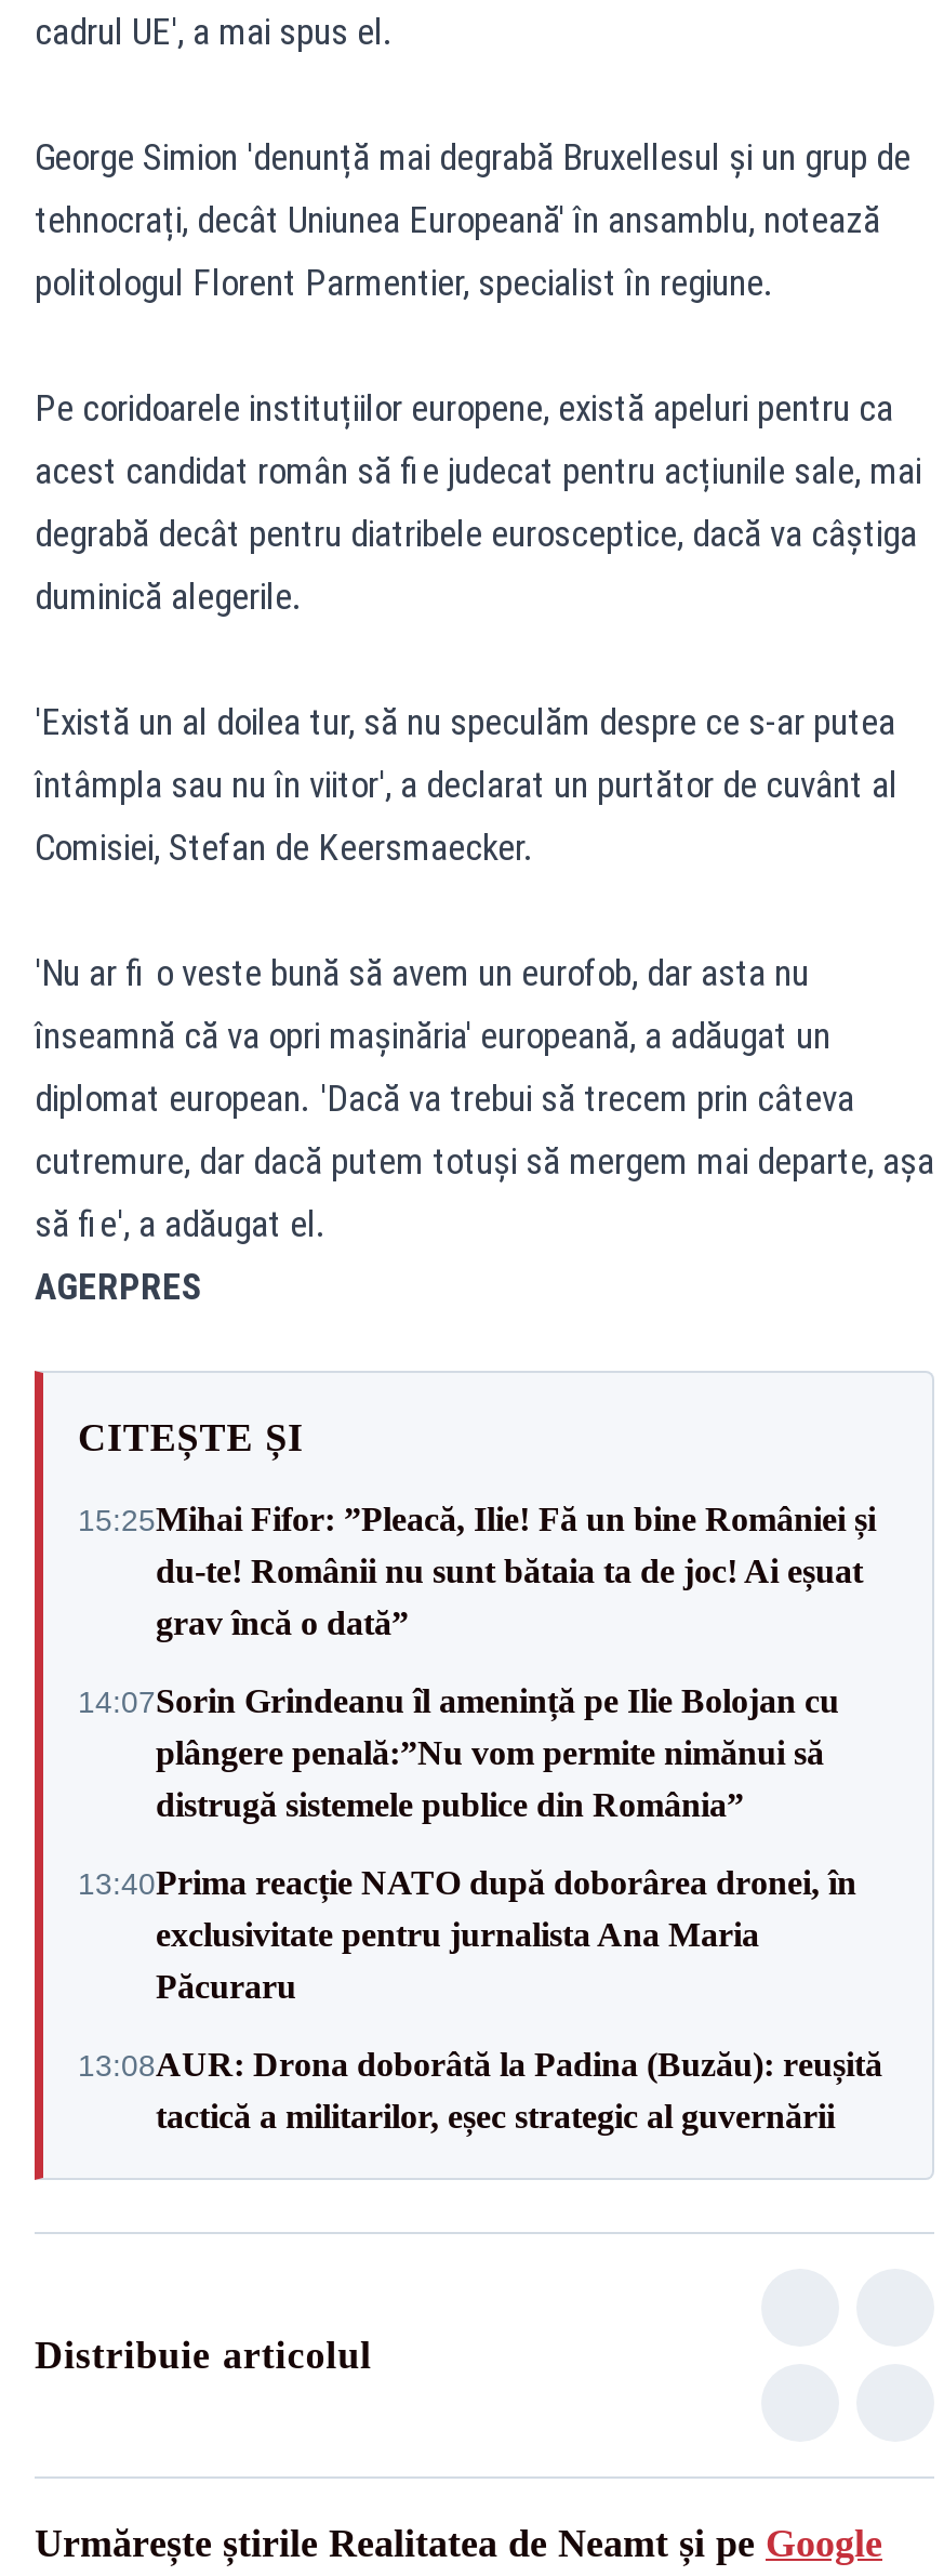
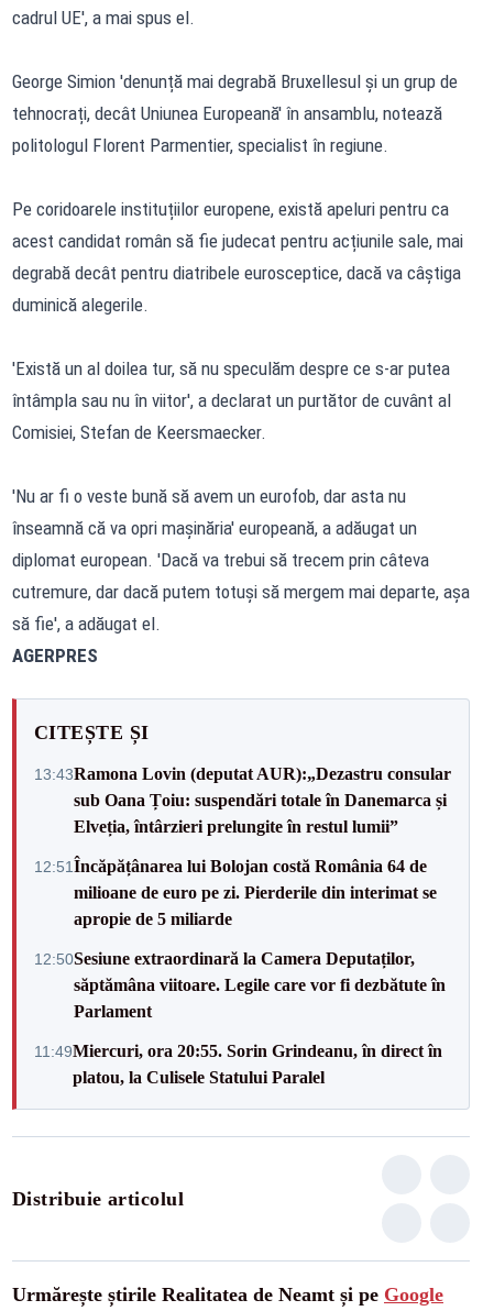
- 15:25Mihai Fifor: ”Pleacă, Ilie! Fă un bine României și
- du-te! Românii nu sunt bătaia ta de joc! Ai eșuat
- grav încă o dată”
+ 13:43Ramona Lovin (deputat AUR):„Dezastru consular
+ sub Oana Țoiu: suspendări totale în Danemarca și
+ Elveția, întârzieri prelungite în restul lumii”

- 14:07Sorin Grindeanu îl amenință pe Ilie Bolojan cu
- plângere penală:”Nu vom permite nimănui să
- distrugă sistemele publice din România”
+ 12:51Încăpățânarea lui Bolojan costă România 64 de
+ milioane de euro pe zi. Pierderile din interimat se
+ apropie de 5 miliarde

- 13:40Prima reacție NATO după doborârea dronei, în
- exclusivitate pentru jurnalista Ana Maria
- Păcuraru
+ 12:50Sesiune extraordinară la Camera Deputaților,
+ săptămâna viitoare. Legile care vor fi dezbătute în
+ Parlament

- 13:08AUR: Drona doborâtă la Padina (Buzău): reușită
- tactică a militarilor, eșec strategic al guvernării
+ 11:49Miercuri, ora 20:55. Sorin Grindeanu, în direct în
+ platou, la Culisele Statului Paralel
